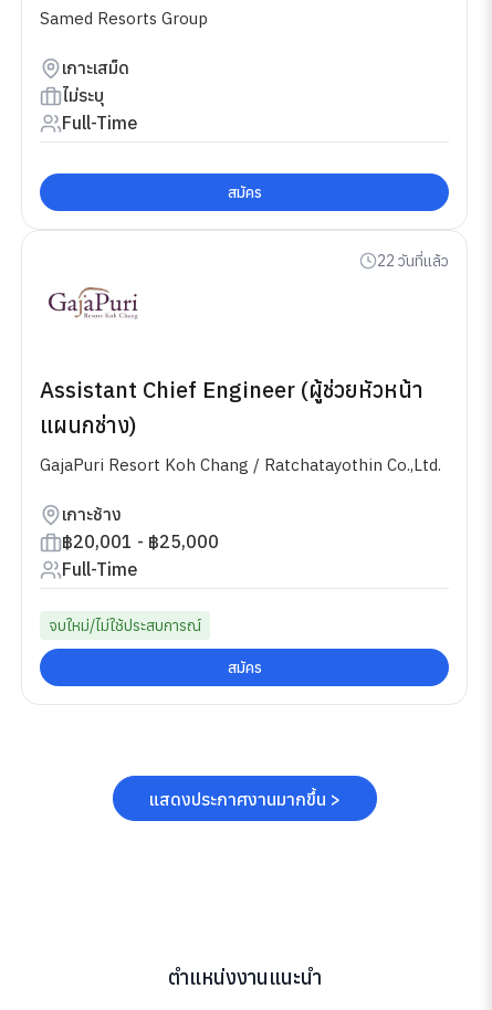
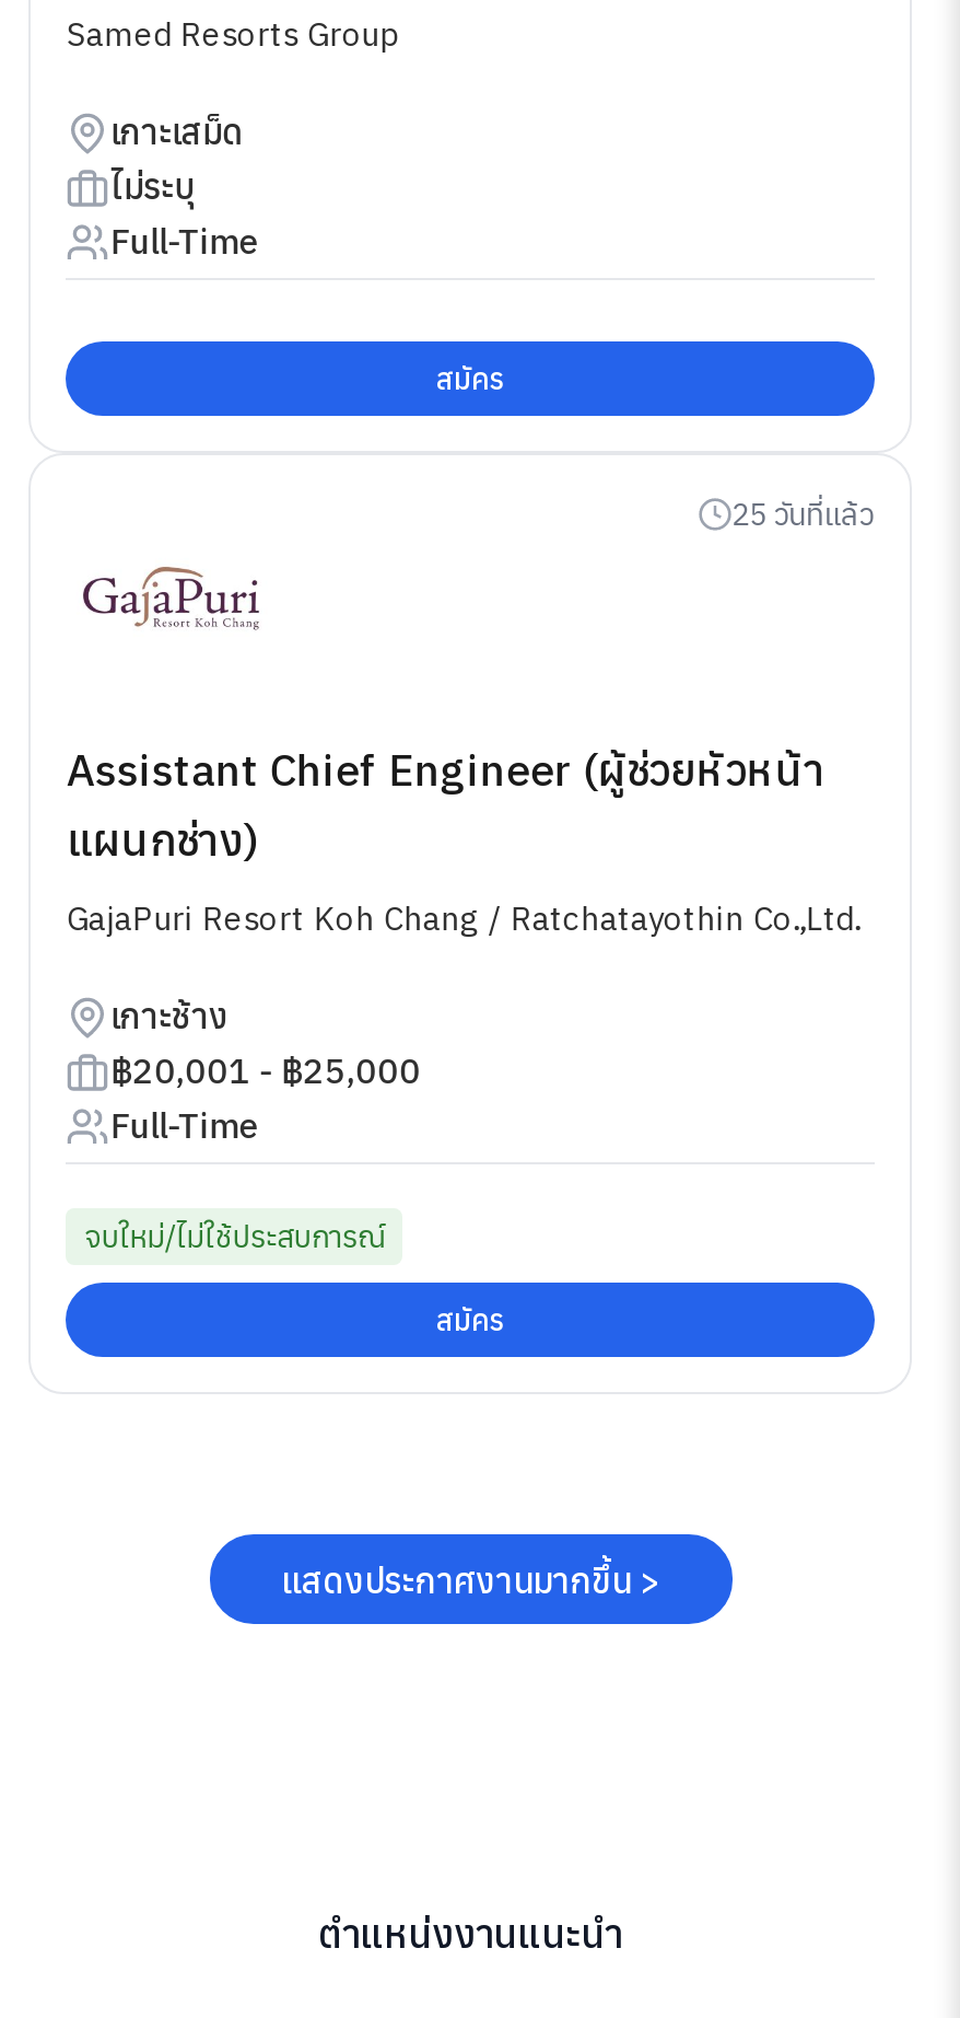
- 22 วันที่แล้ว
+ 25 วันที่แล้ว
